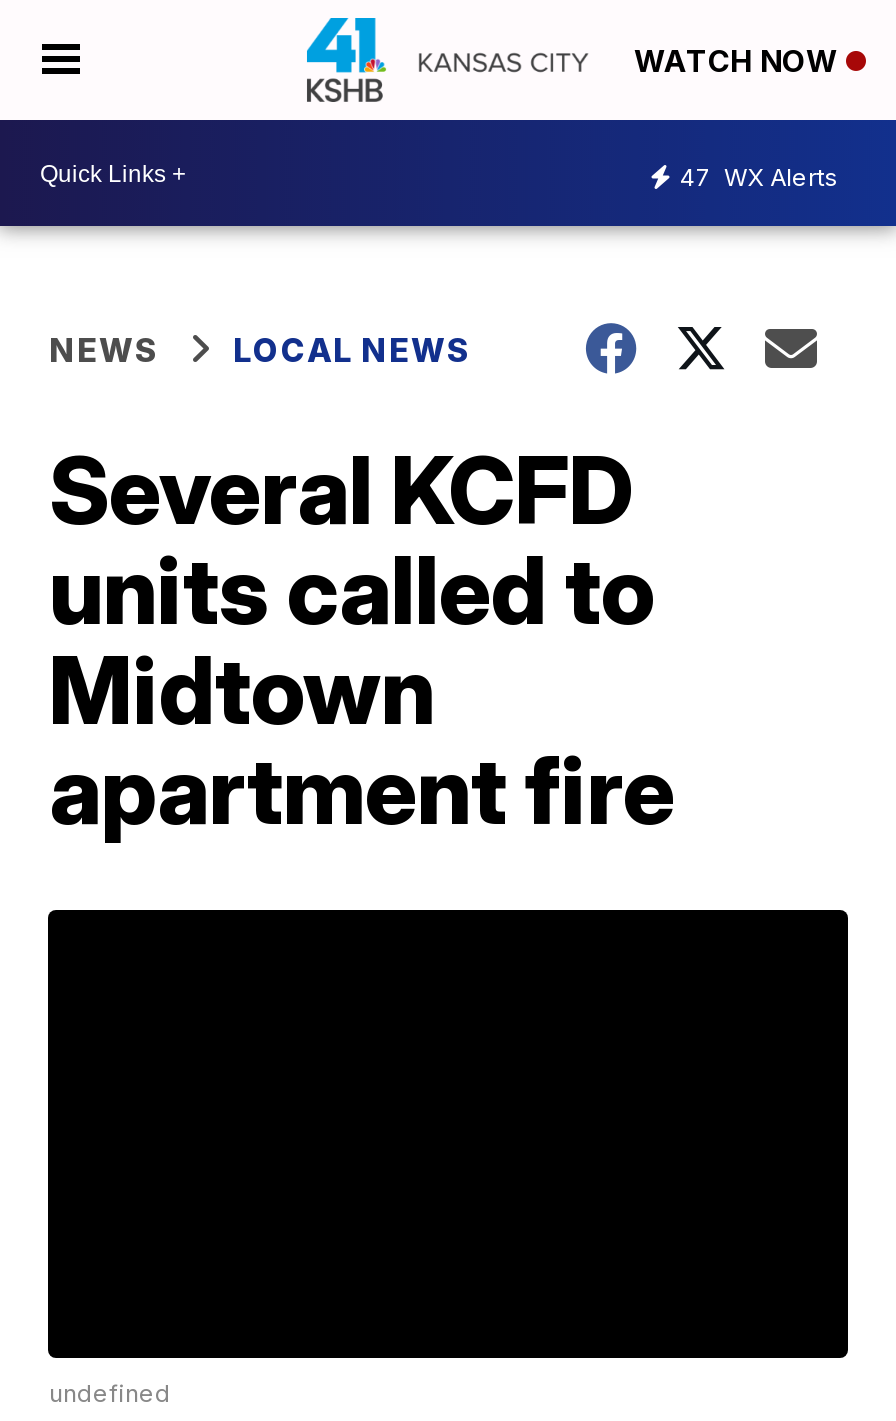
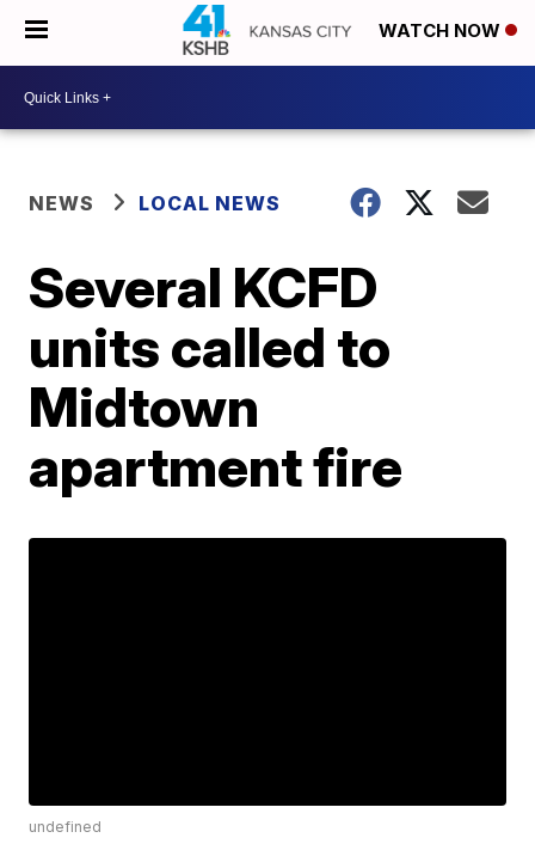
- 47 WX Alerts
